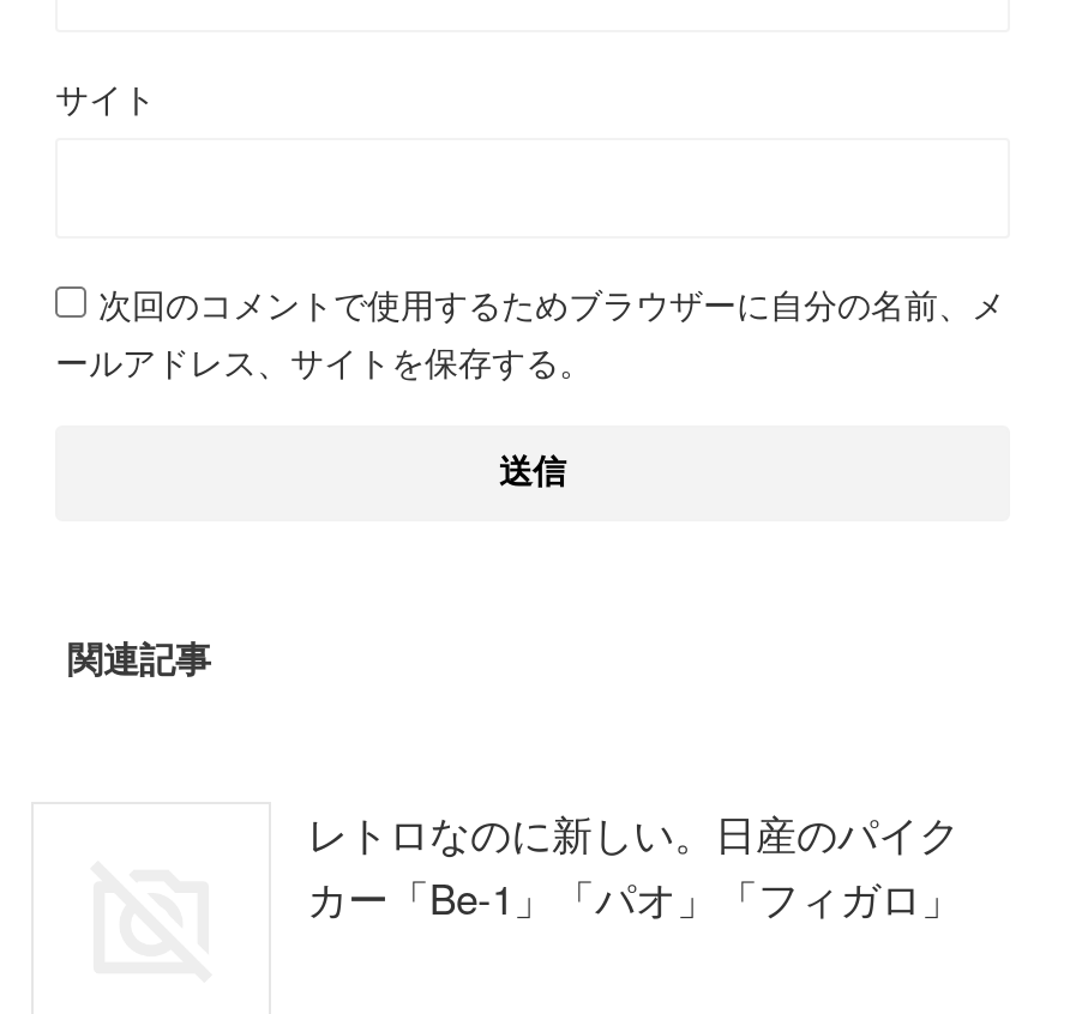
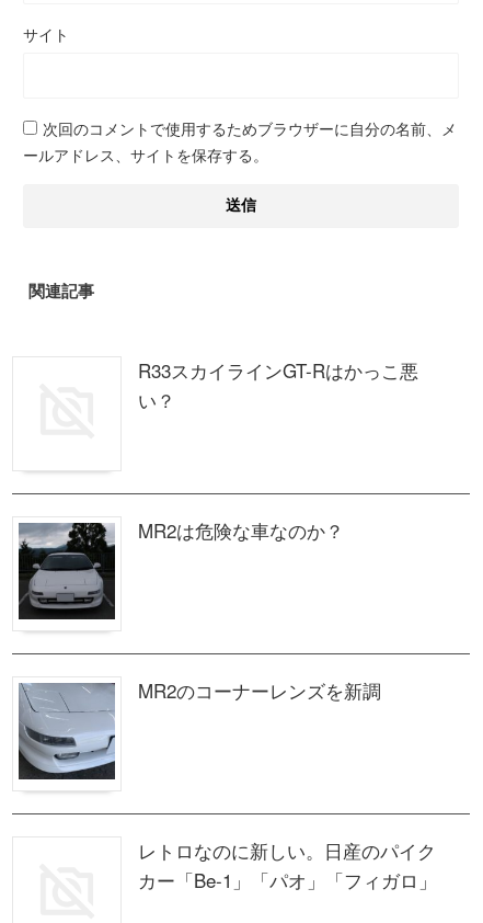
+ [image]
+ MR2は危険な車なのか？

+ [image]
+ MR2のコーナーレンズを新調

+ R33スカイラインGT-Rはかっこ悪
+ い？
